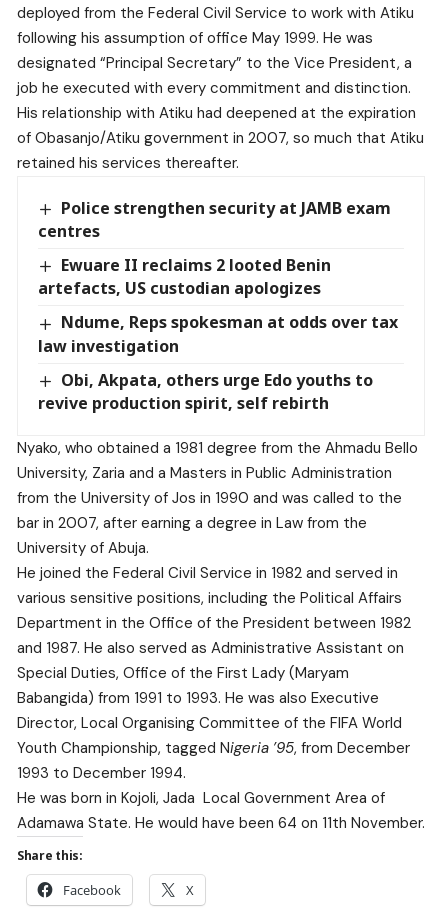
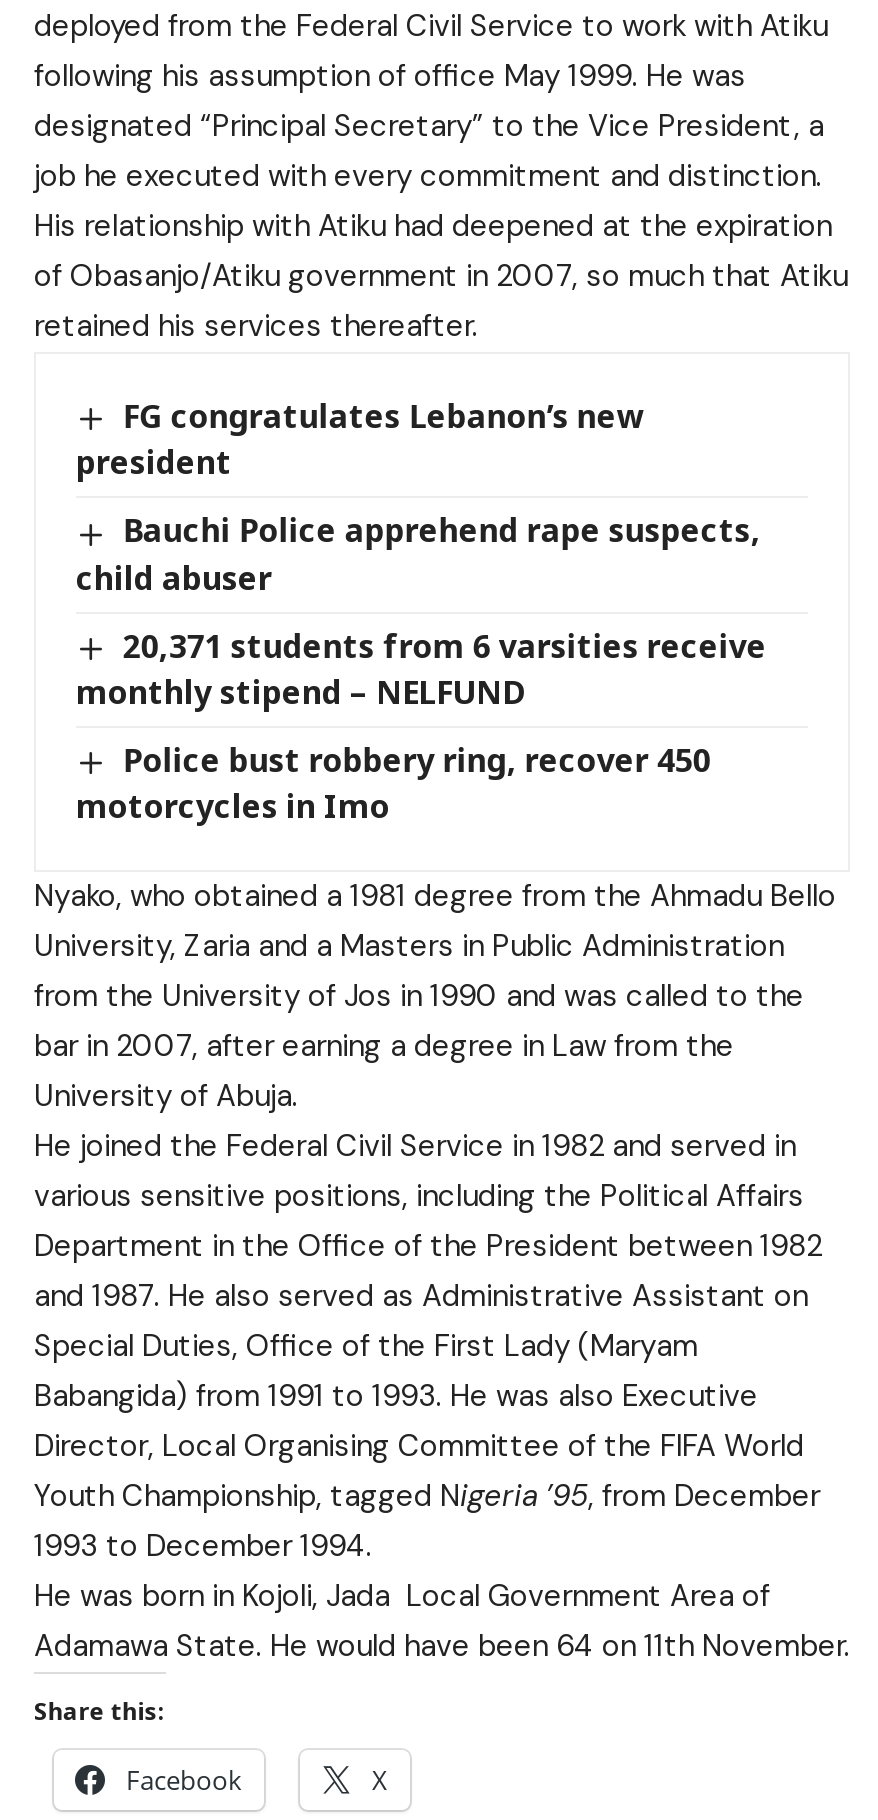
- Police strengthen security at JAMB exam
- centres
+ FG congratulates Lebanon’s new
+ president

- Ewuare II reclaims 2 looted Benin
- artefacts, US custodian apologizes
+ Bauchi Police apprehend rape suspects,
+ child abuser

- Ndume, Reps spokesman at odds over tax
- law investigation
+ 20,371 students from 6 varsities receive
+ monthly stipend – NELFUND

- Obi, Akpata, others urge Edo youths to
- revive production spirit, self rebirth
+ Police bust robbery ring, recover 450
+ motorcycles in Imo
